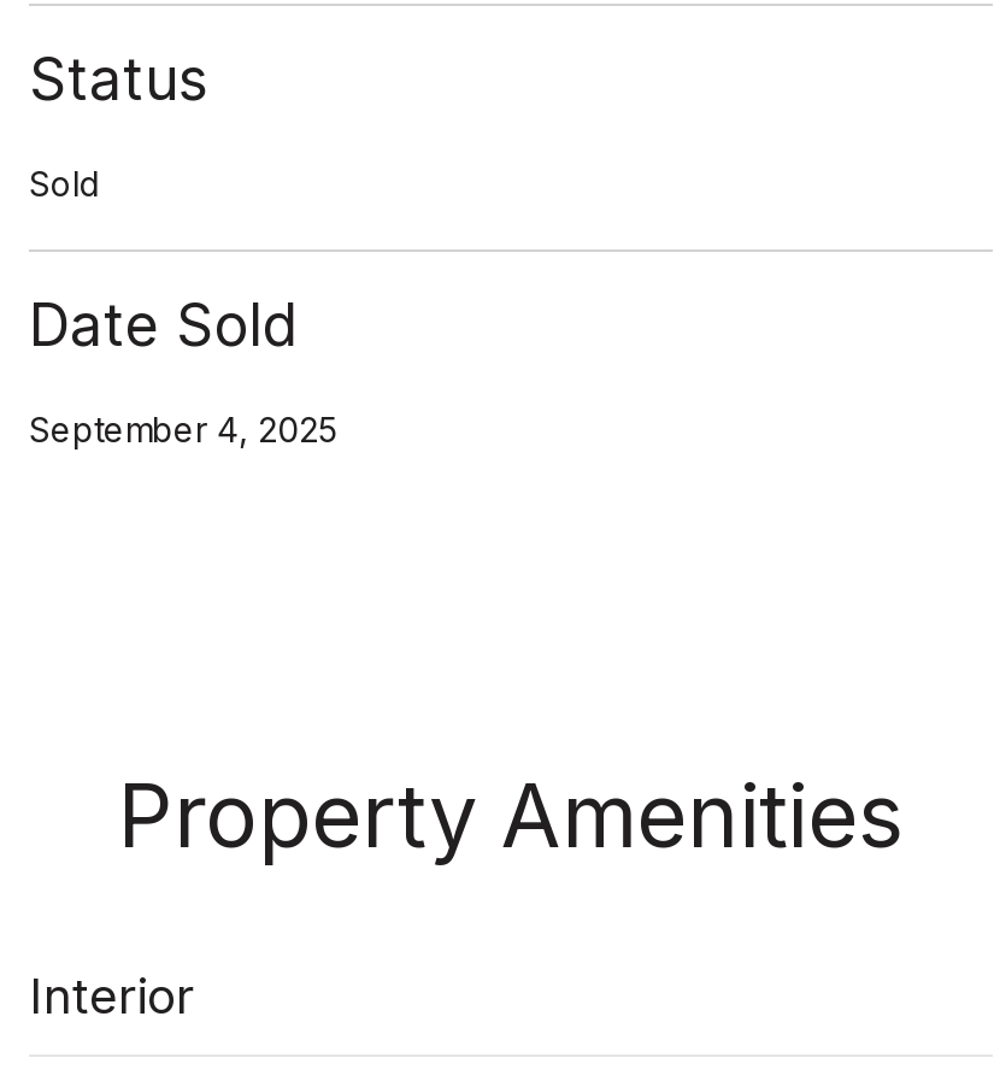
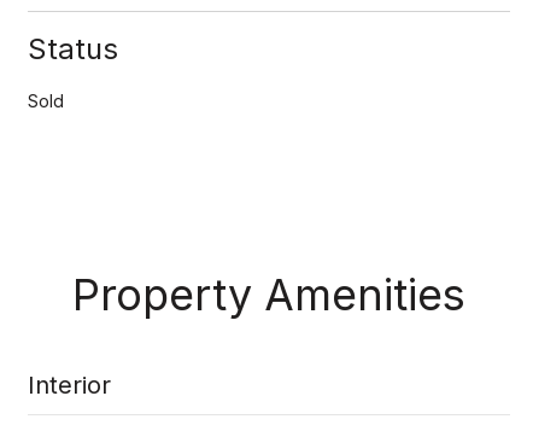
- Date Sold
- September 4, 2025
